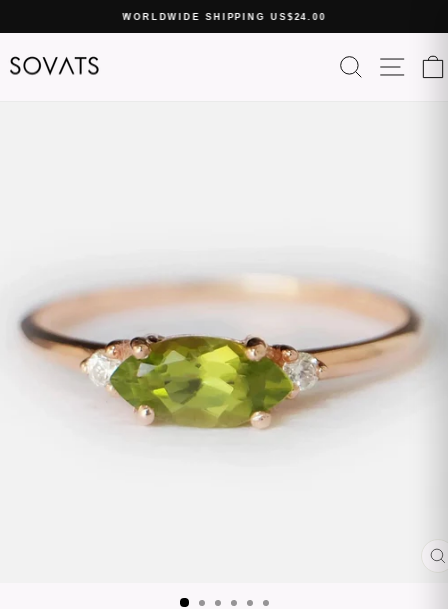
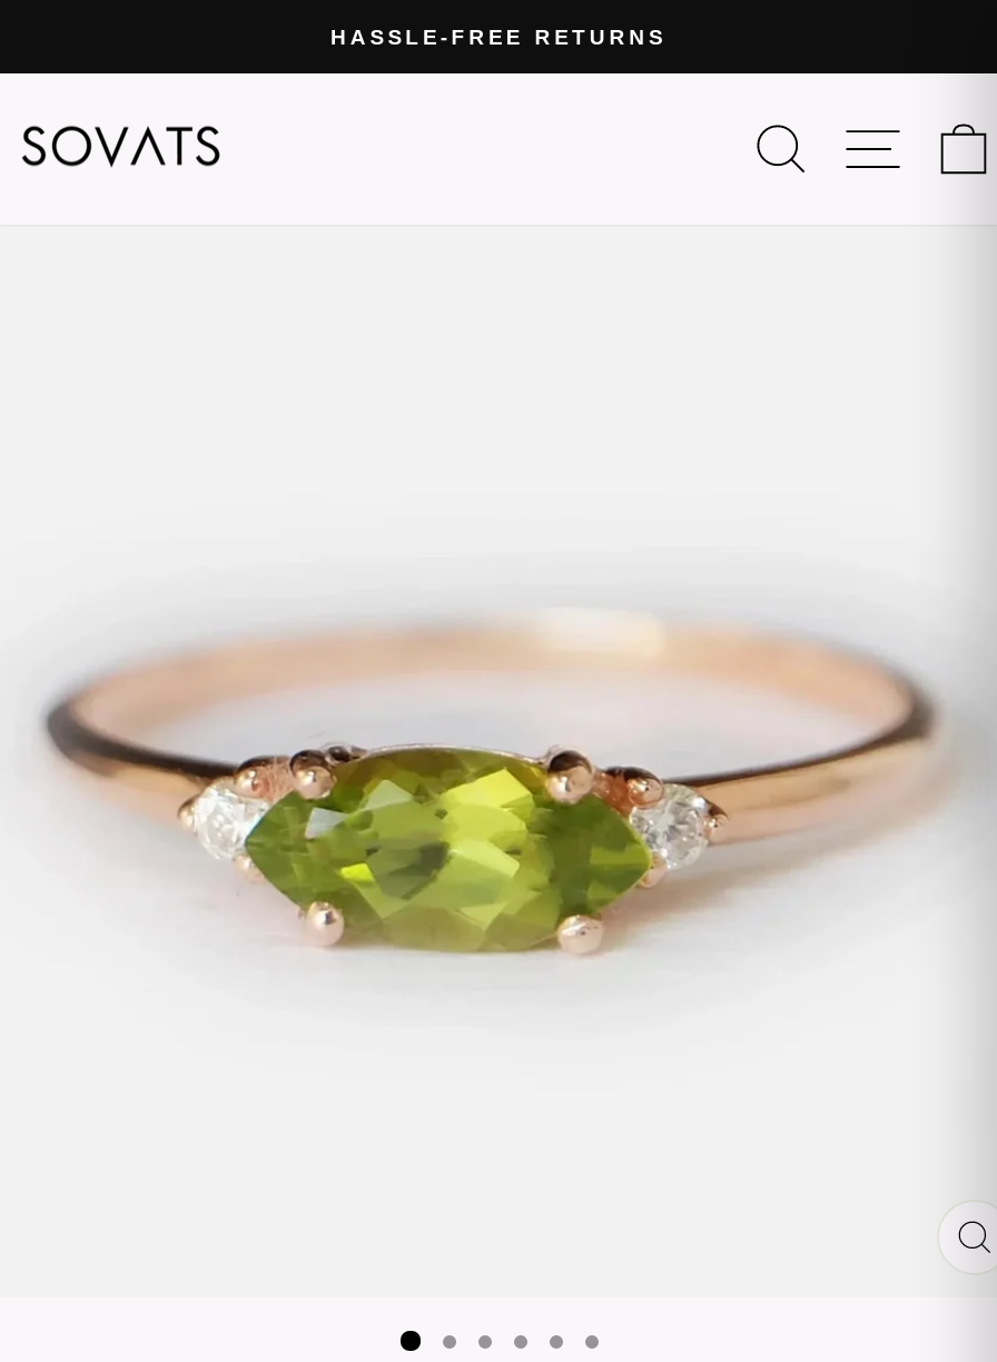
- WORLDWIDE SHIPPING US$24.00
+ HASSLE-FREE RETURNS
